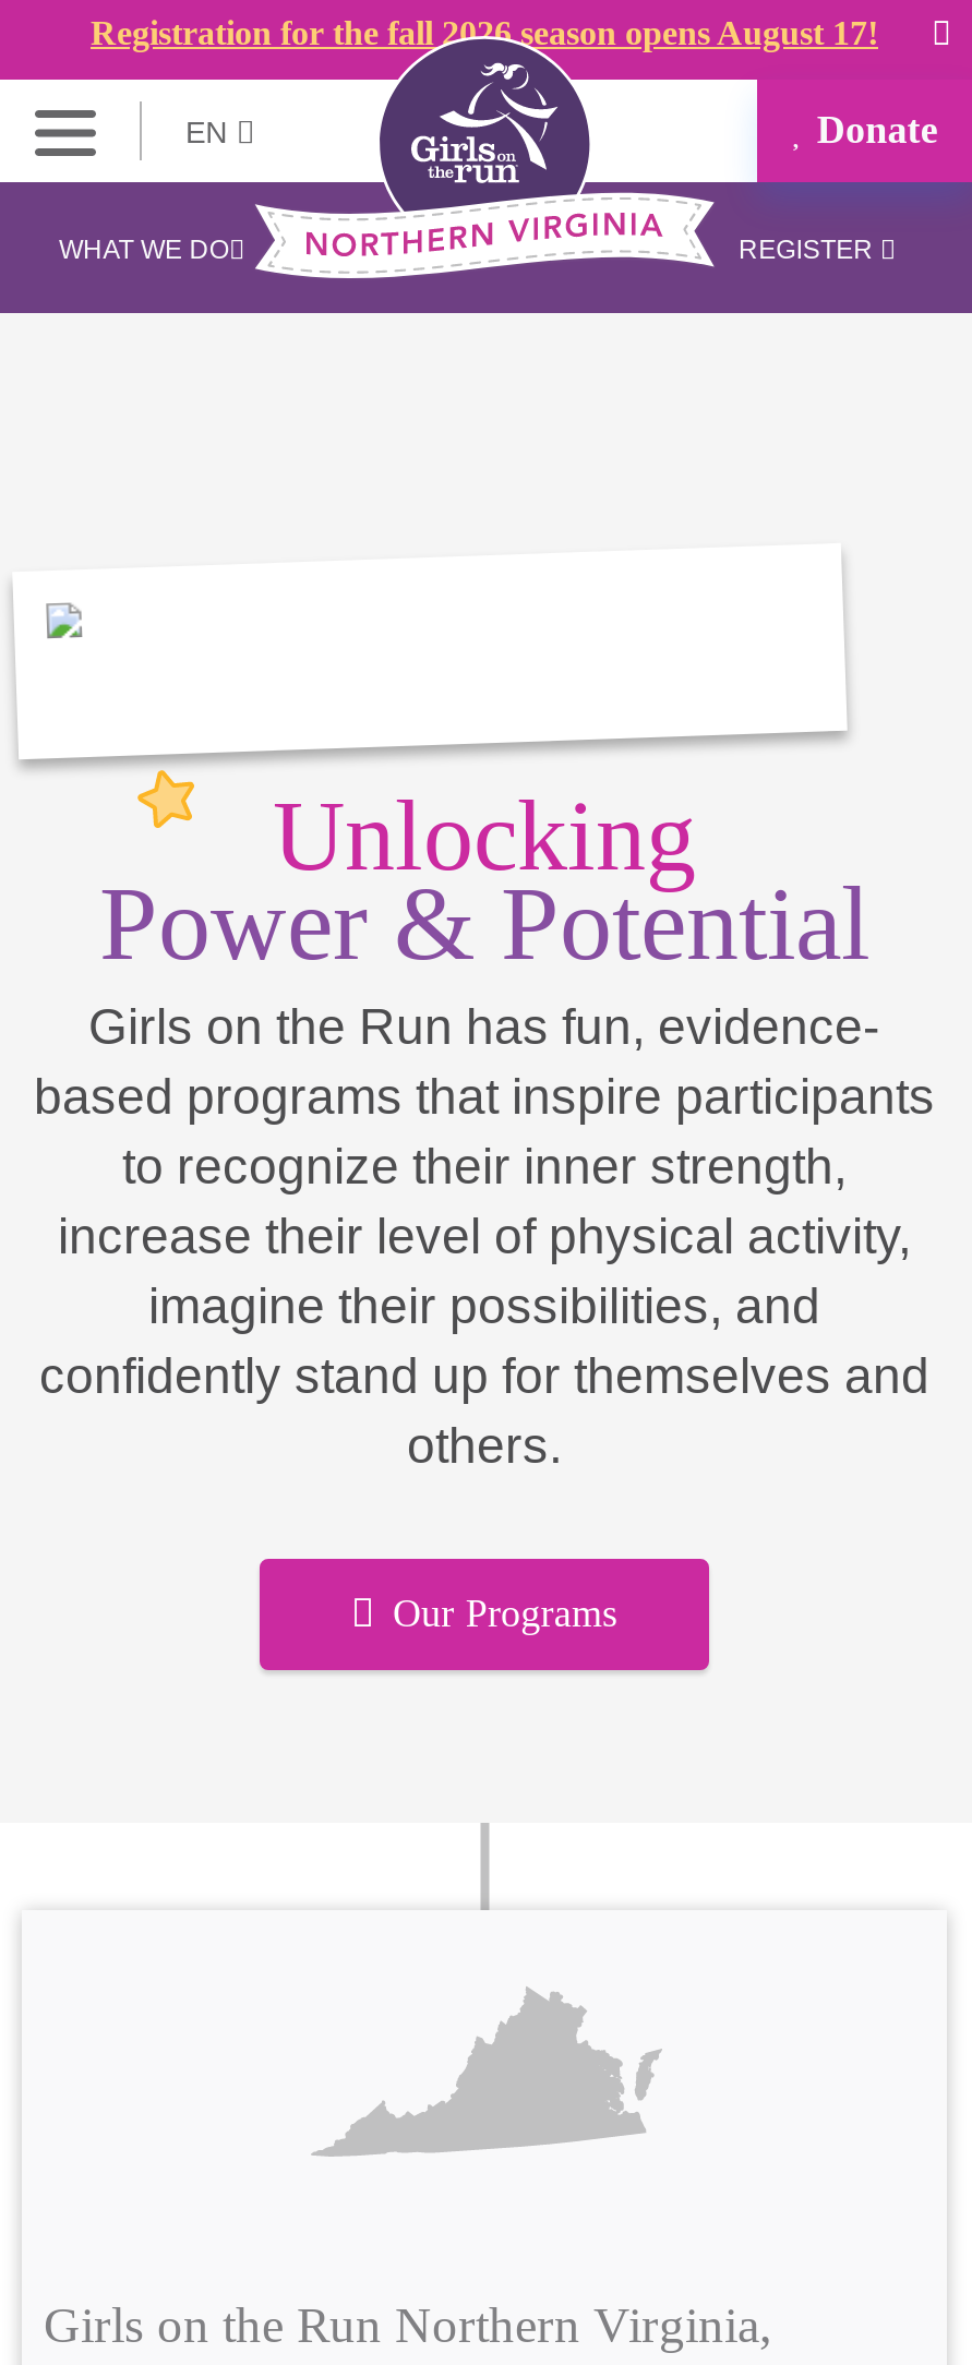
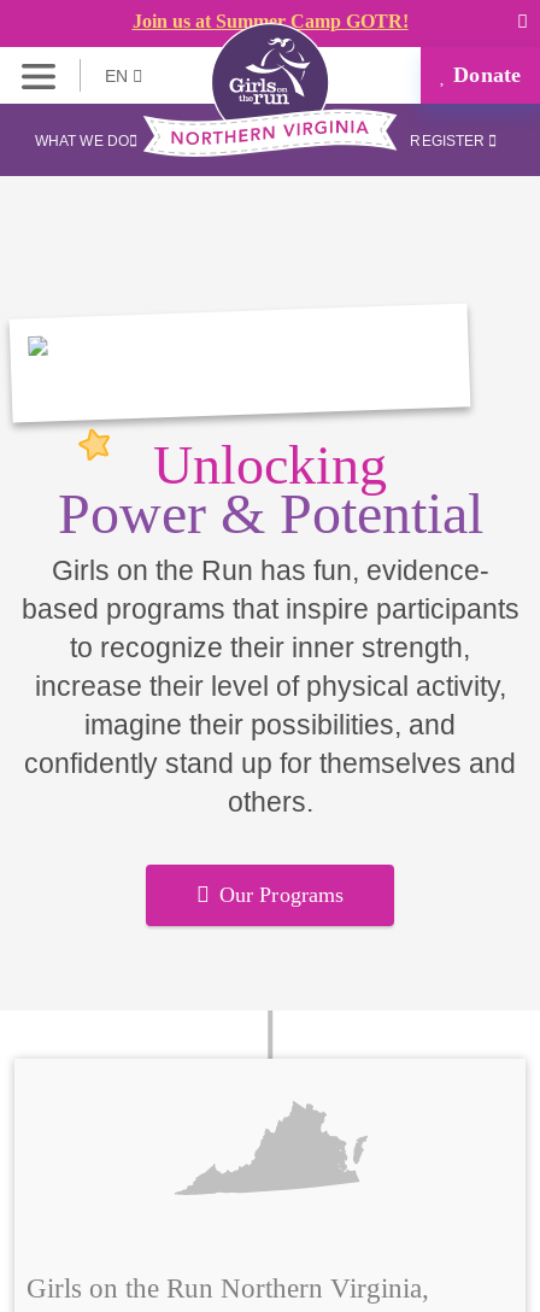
- Registration for the fall 2026 season opens August 17!
+ Join us at Summer Camp GOTR!
